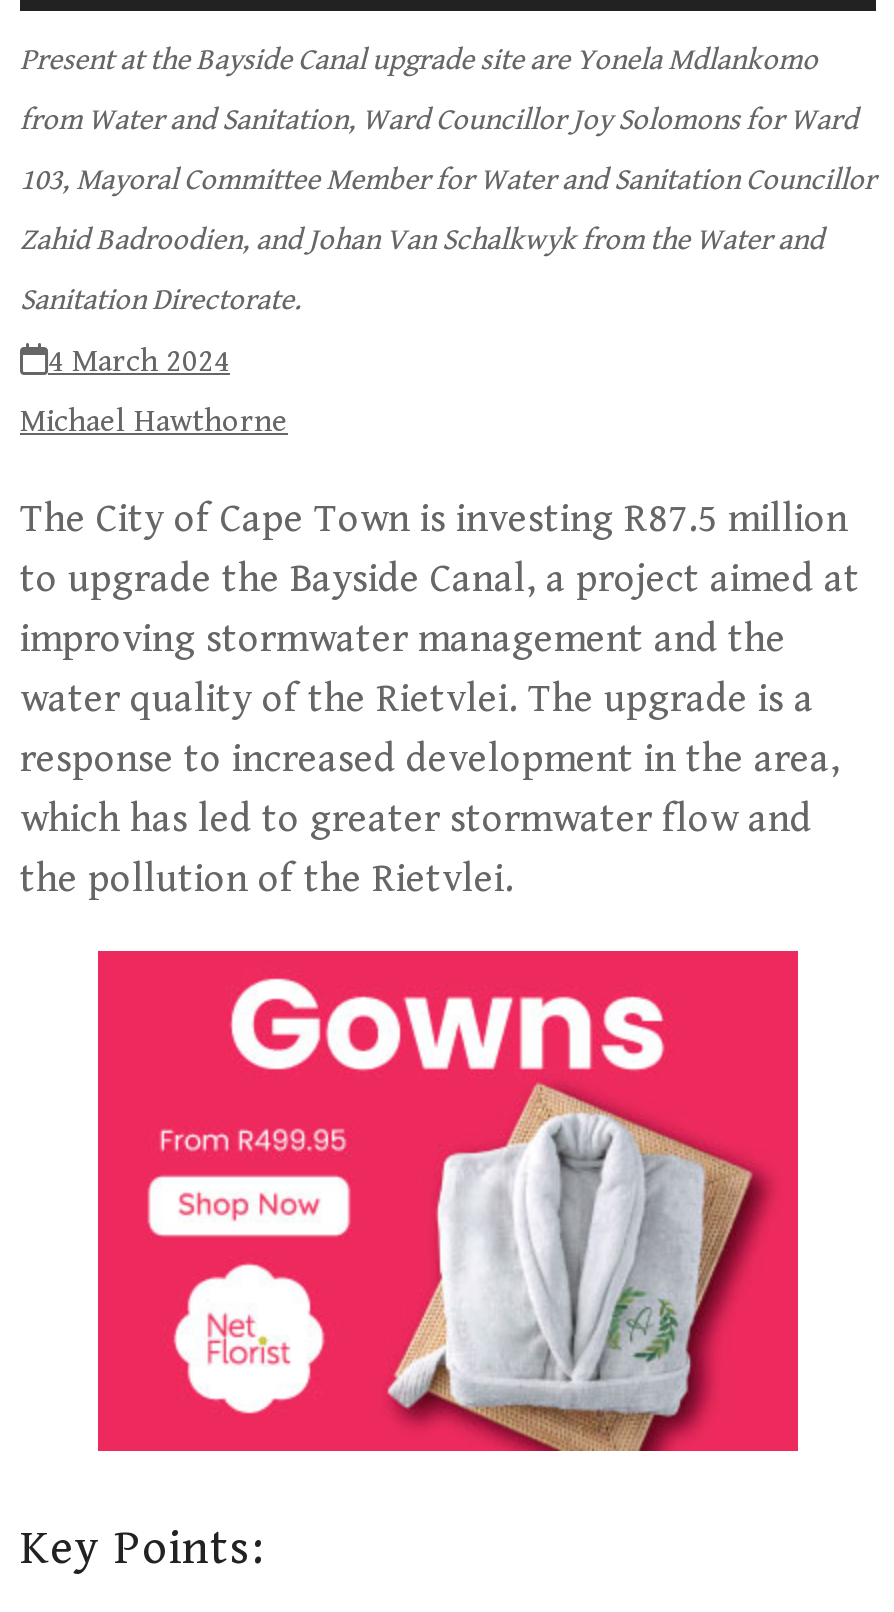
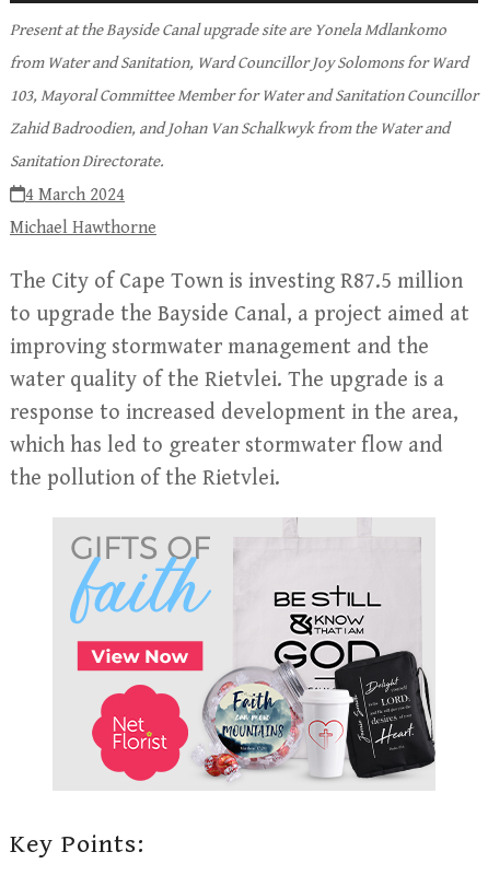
- [image]
+ [image]
